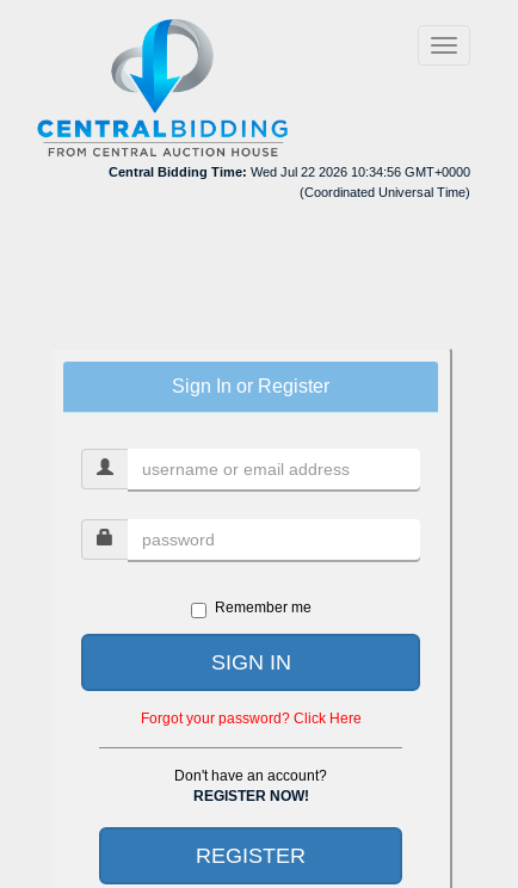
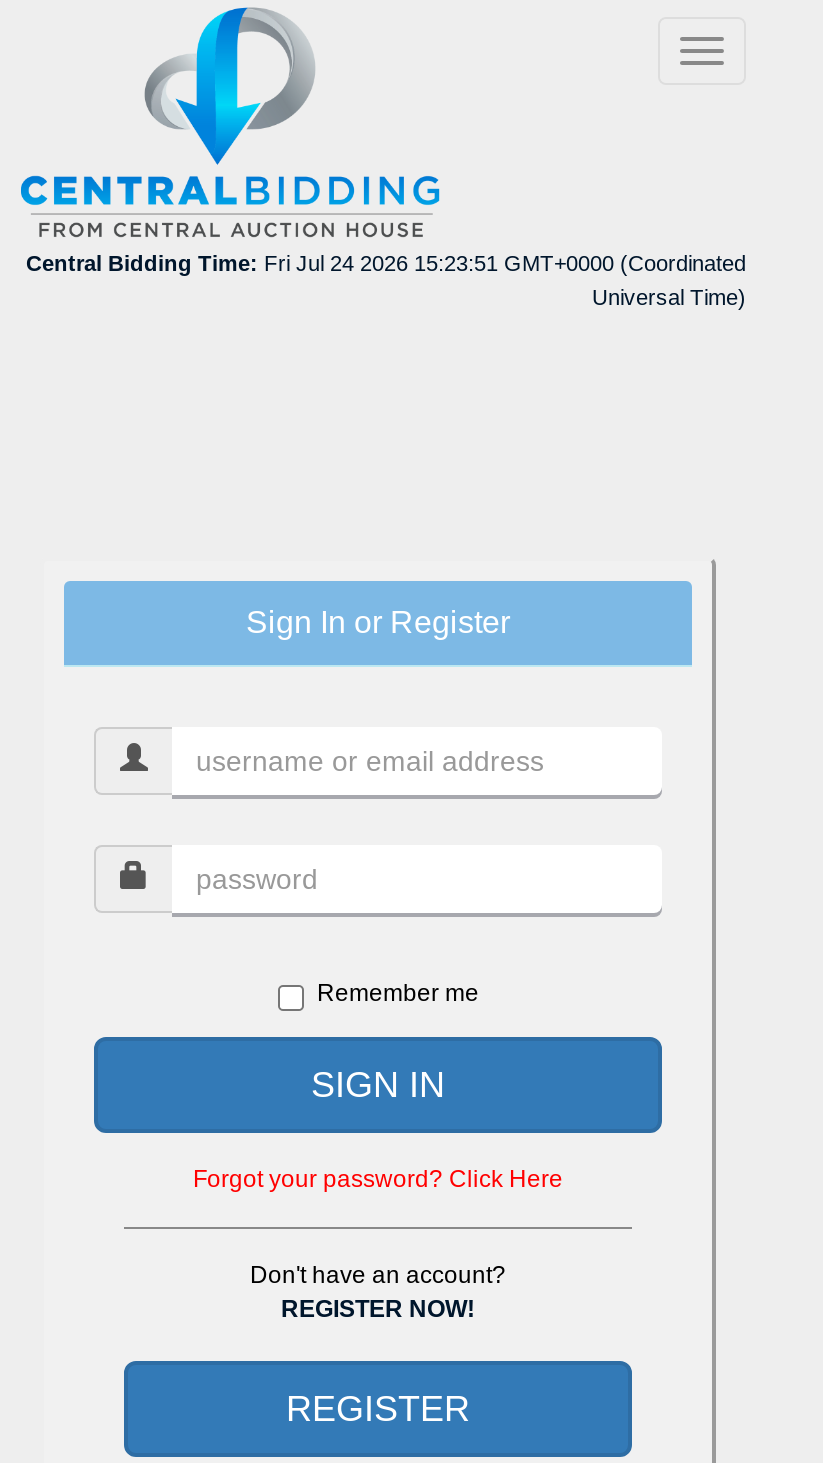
- Central Bidding Time: Wed Jul 22 2026 10:34:56 GMT+0000
- (Coordinated Universal Time)
+ Central Bidding Time: Fri Jul 24 2026 15:23:51 GMT+0000 (Coordinated
+ Universal Time)
